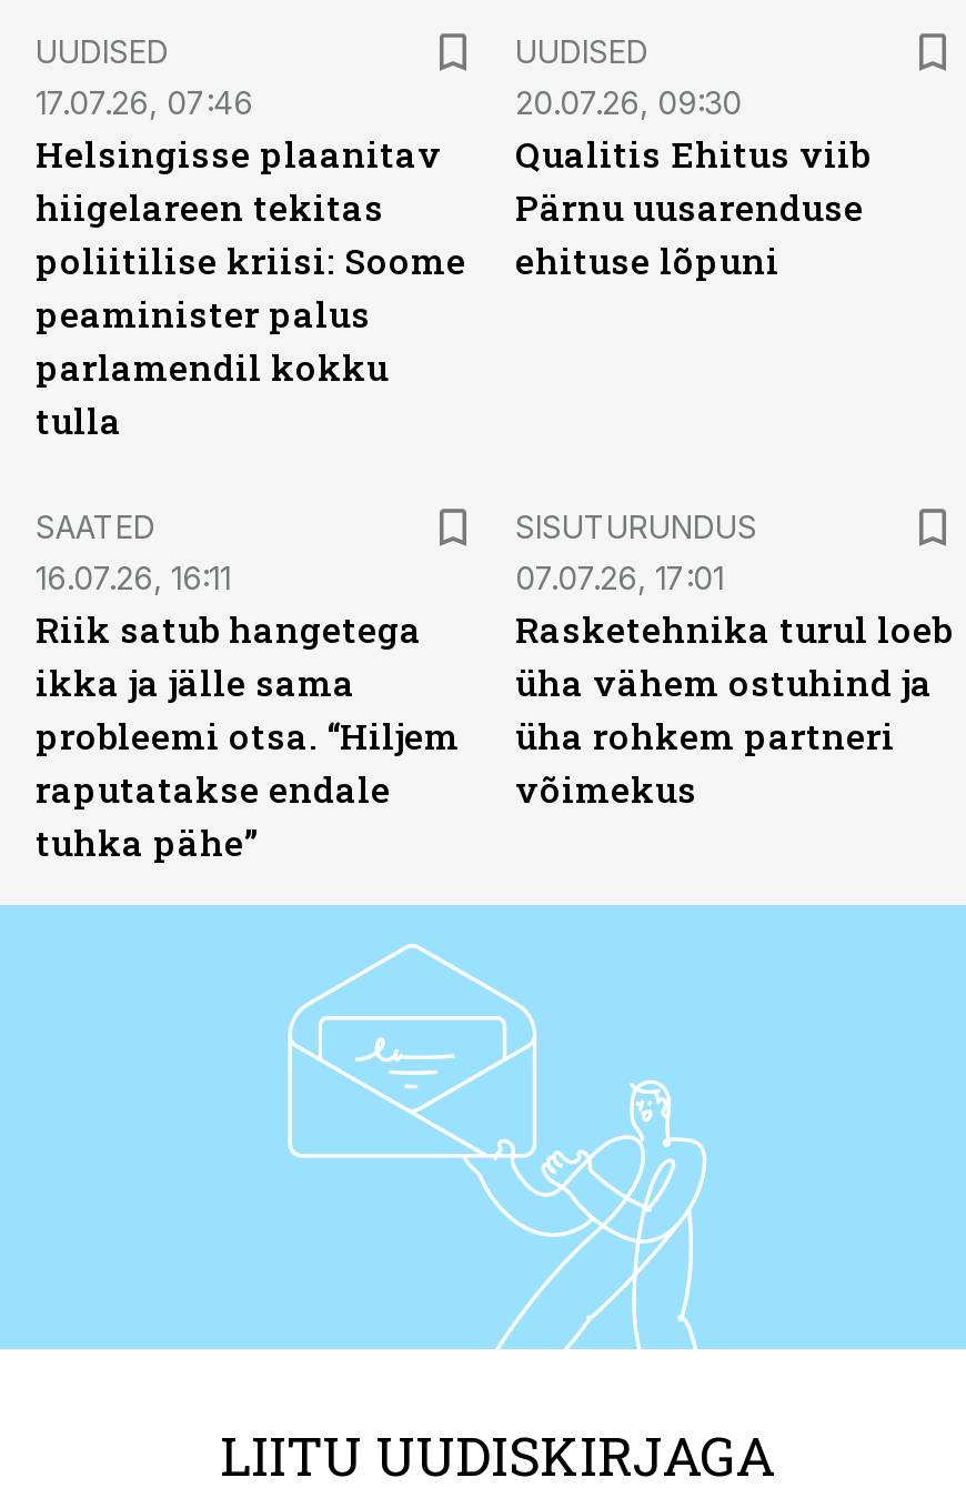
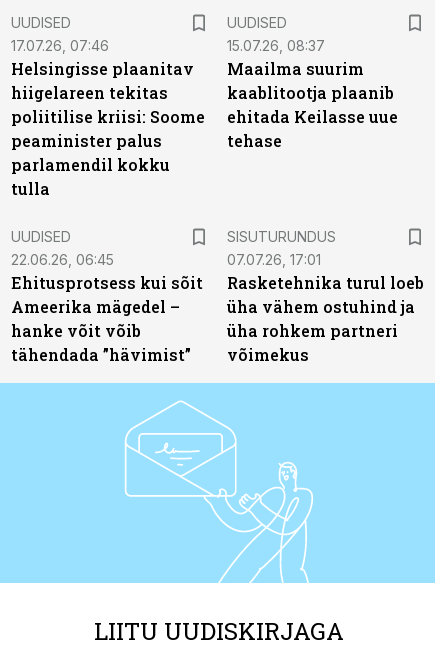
- 20.07.26, 09:30
- Qualitis Ehitus viib
- Pärnu uusarenduse
- ehituse lõpuni
+ 15.07.26, 08:37
+ Maailma suurim
+ kaablitootja plaanib
+ ehitada Keilasse uue
+ tehase

- SAATED
- 16.07.26, 16:11
- Riik satub hangetega
- ikka ja jälle sama
- probleemi otsa. “Hiljem
- raputatakse endale
- tuhka pähe”
+ UUDISED
+ 22.06.26, 06:45
+ Ehitusprotsess kui sõit
+ Ameerika mägedel –
+ hanke võit võib
+ tähendada ”hävimist”
